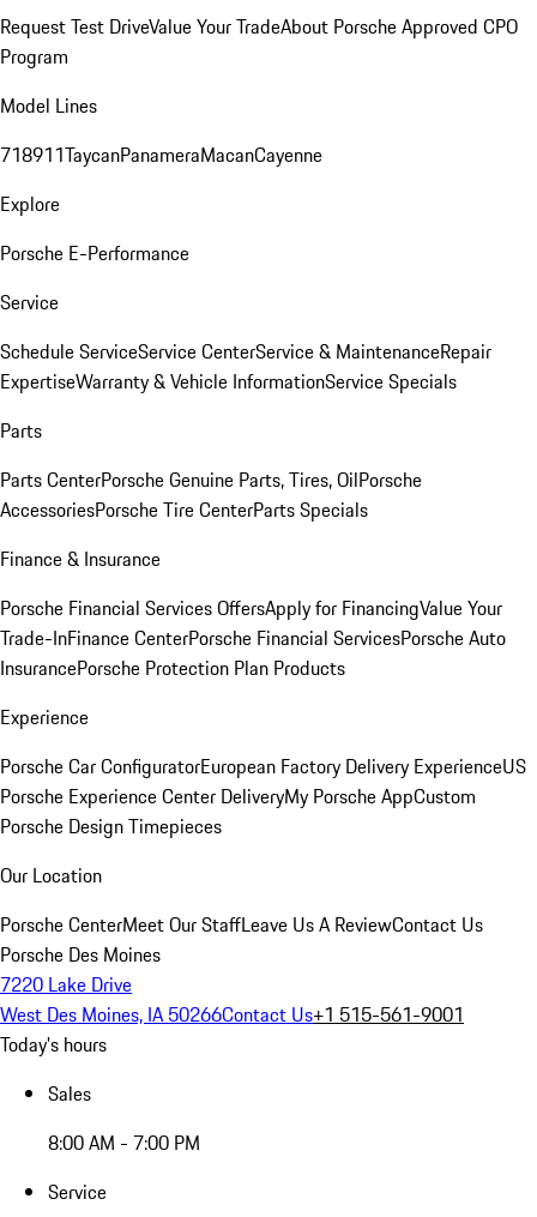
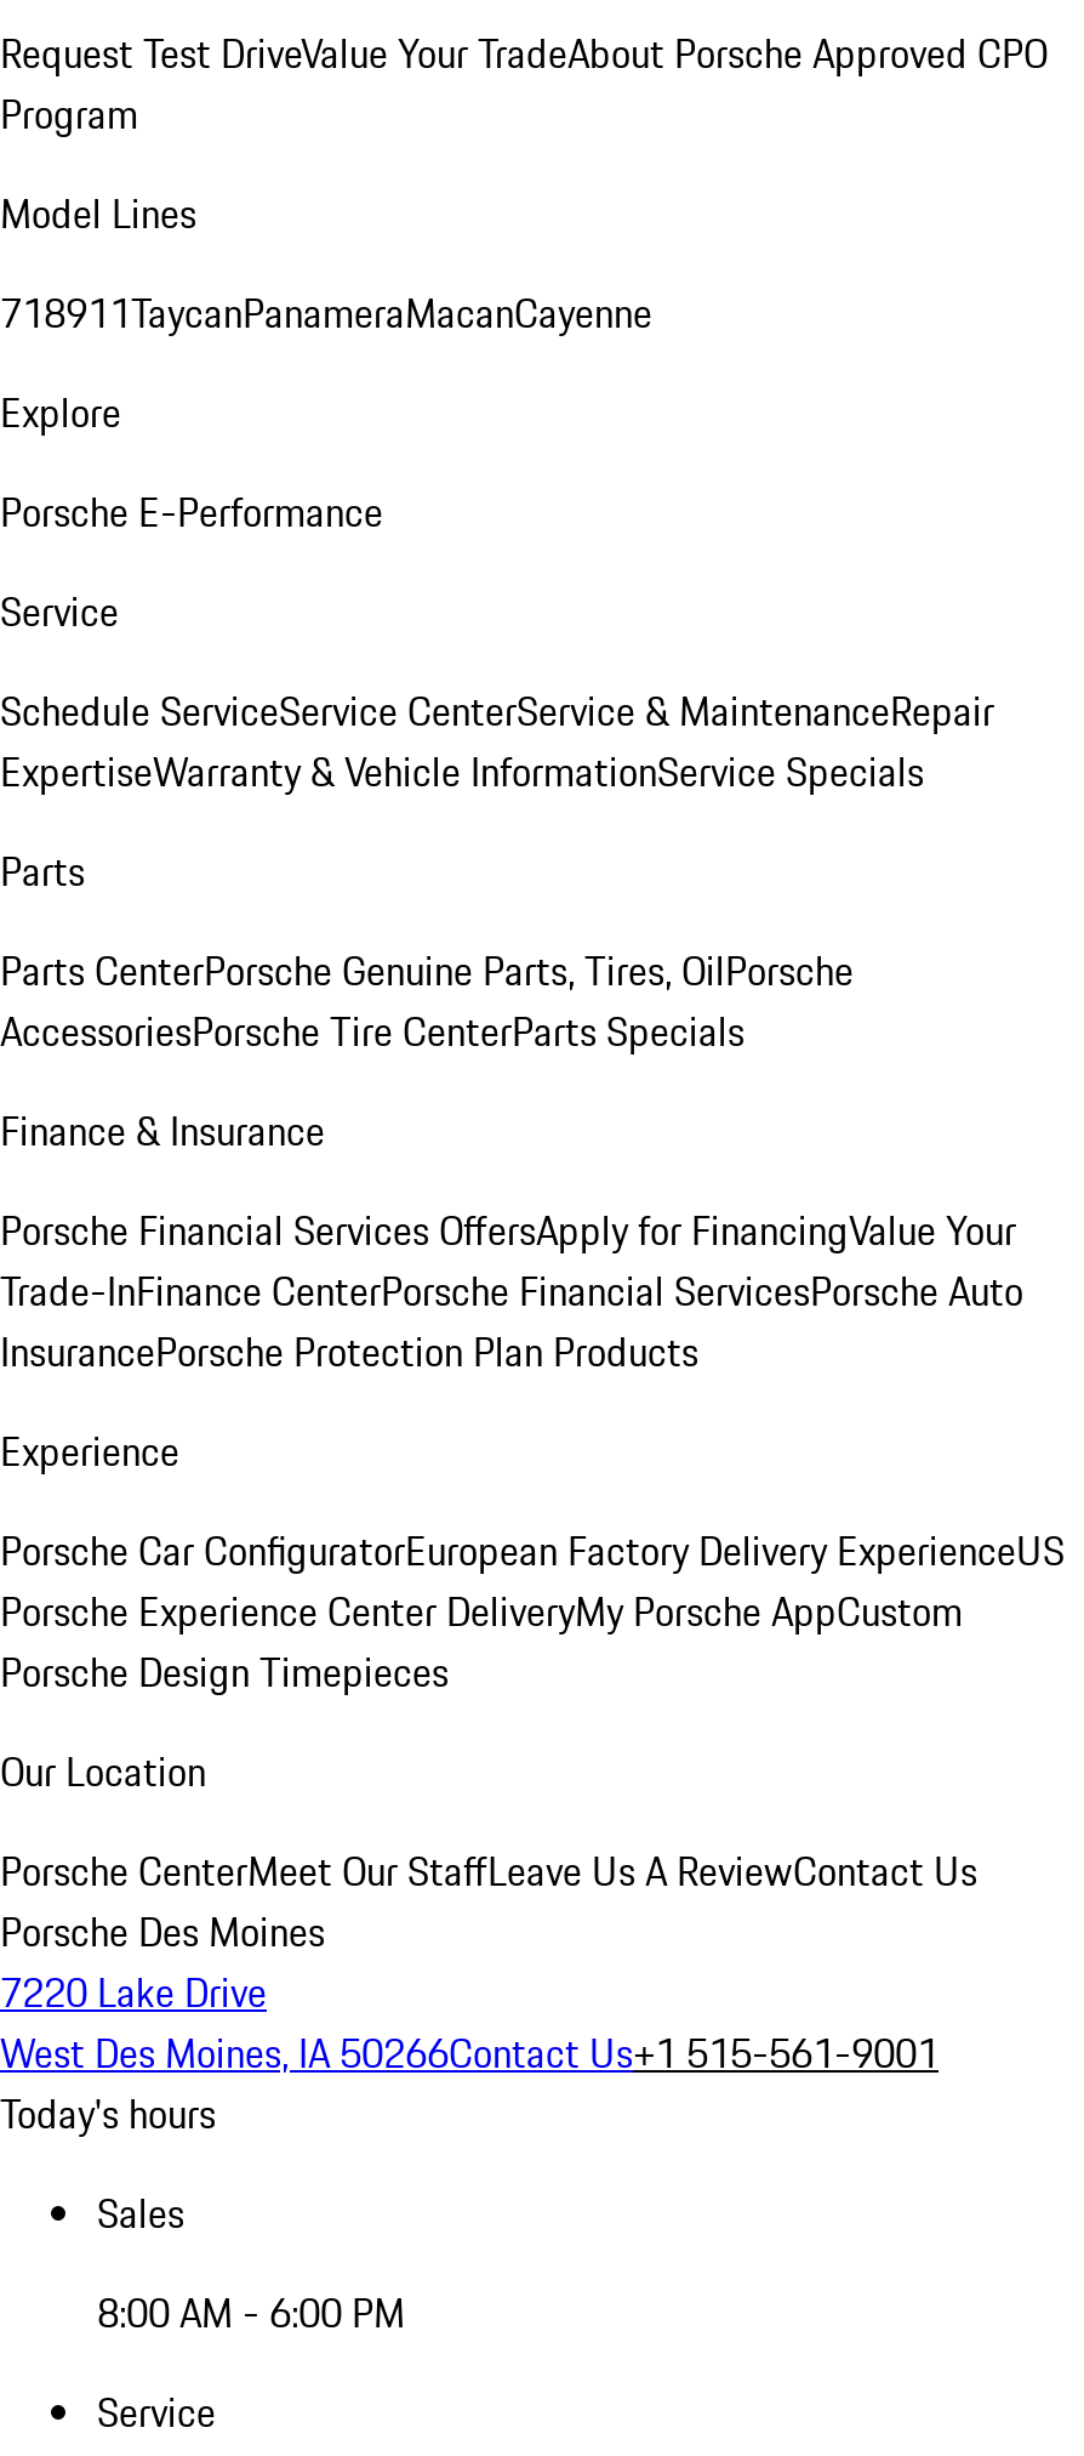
- 8:00 AM - 7:00 PM
+ 8:00 AM - 6:00 PM
